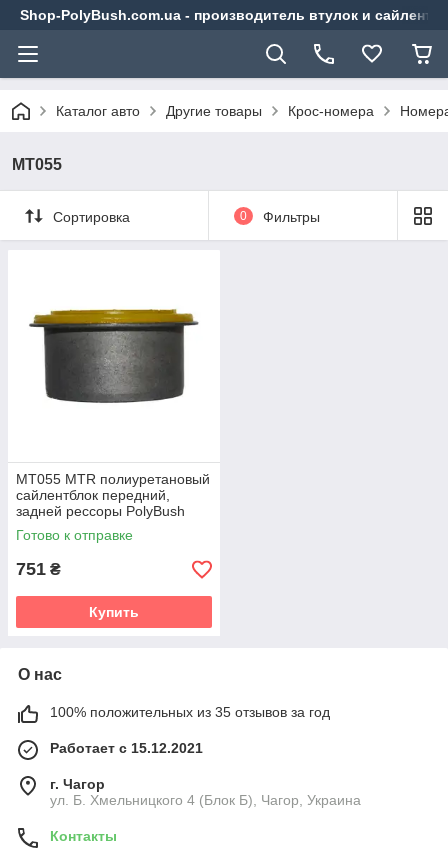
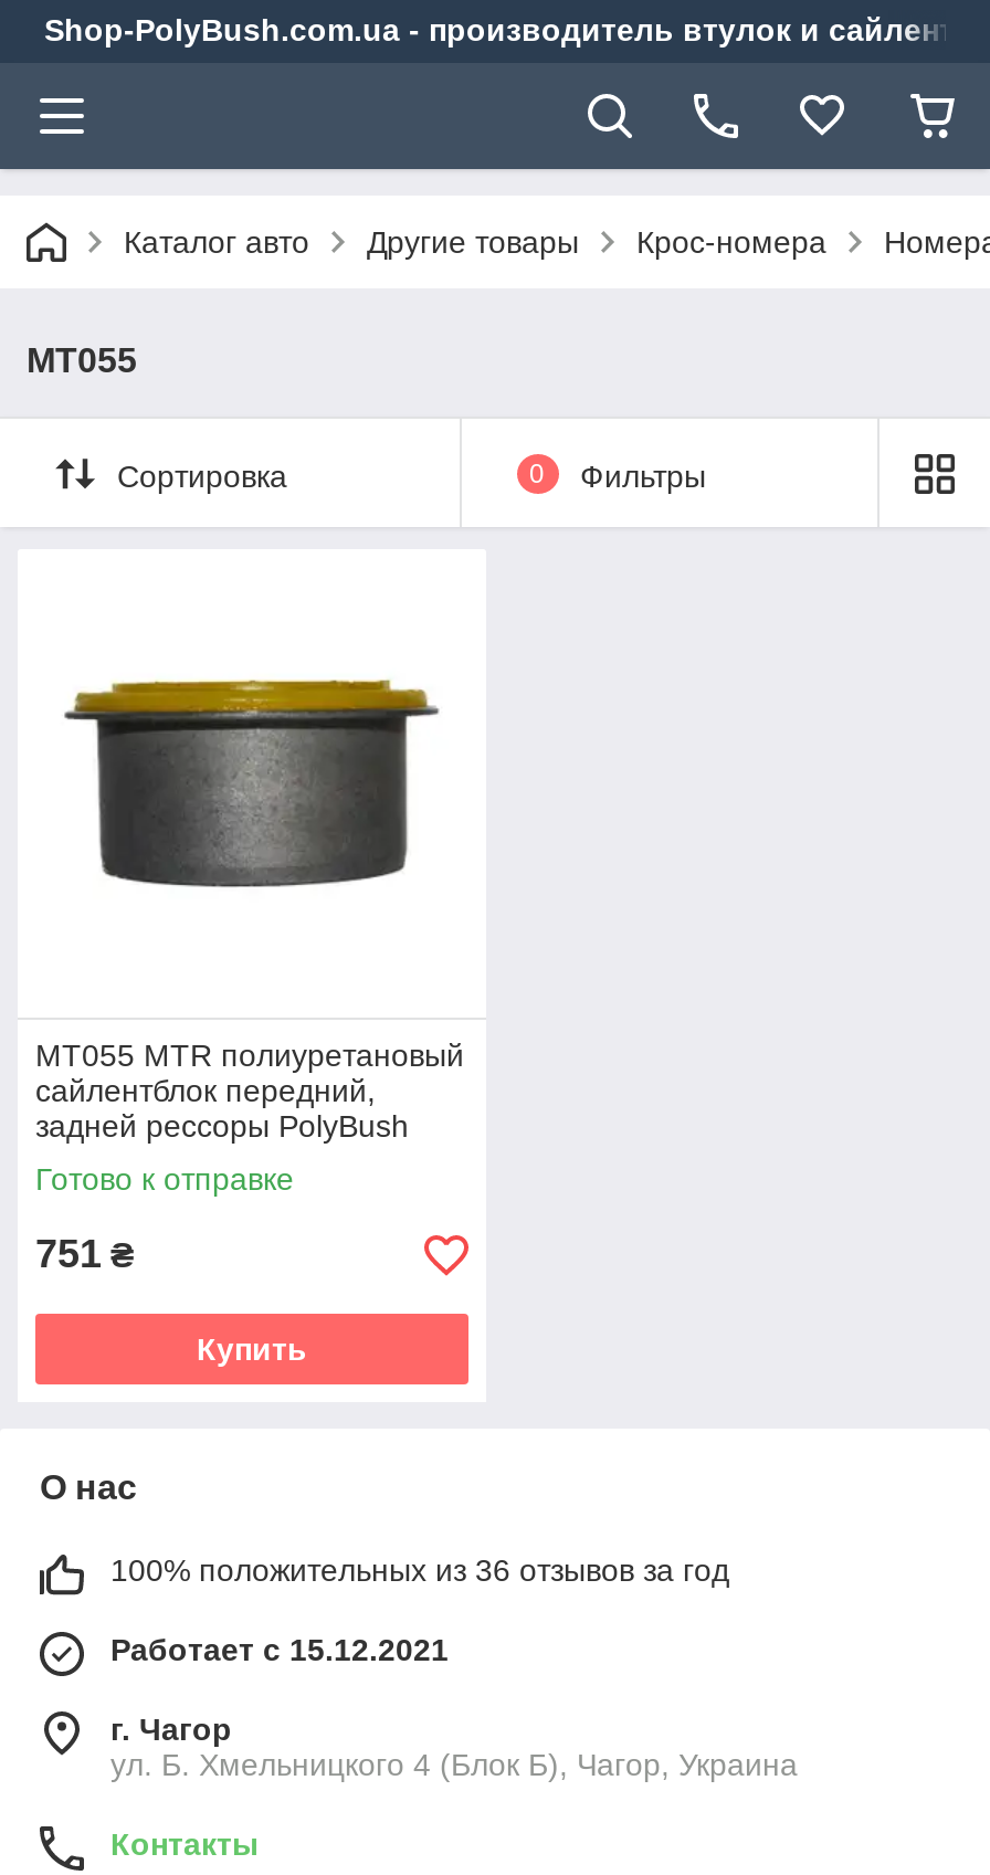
- 100% положительных из 35 отзывов за год
+ 100% положительных из 36 отзывов за год
